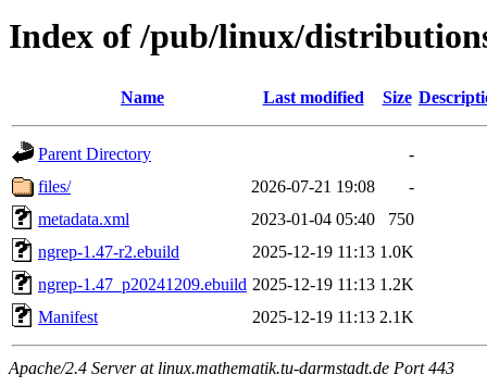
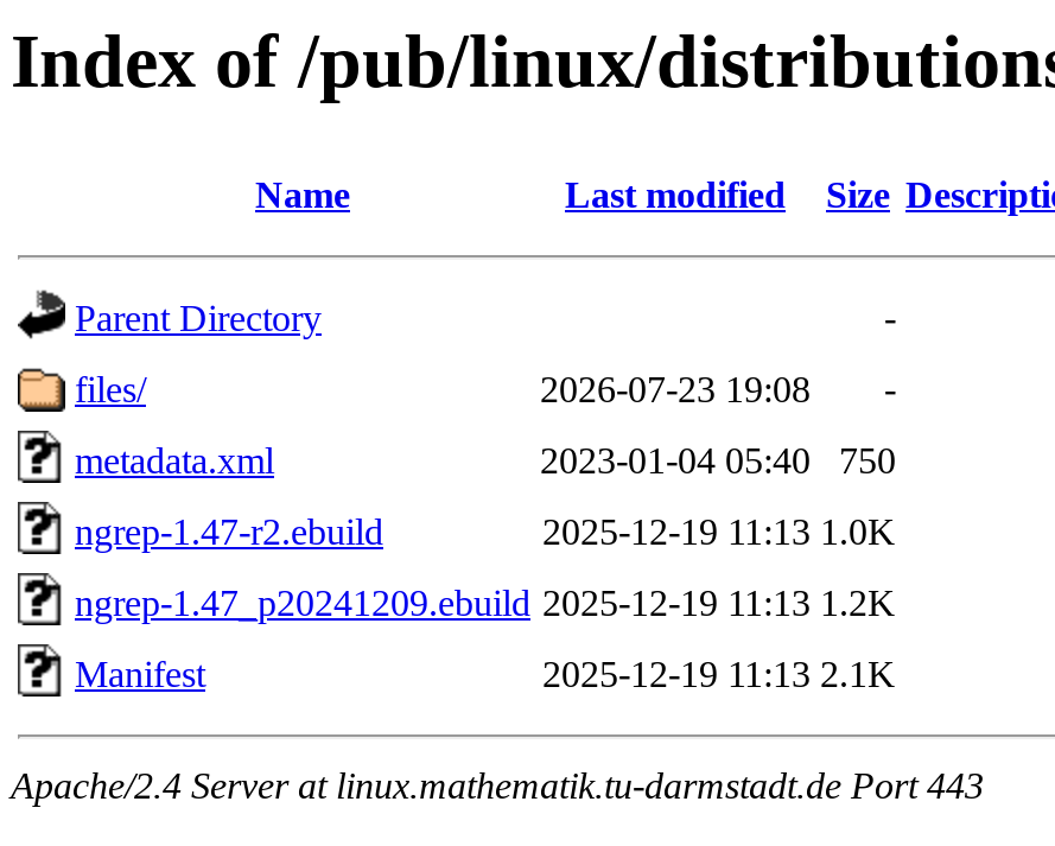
- 2026-07-21 19:08
+ 2026-07-23 19:08
